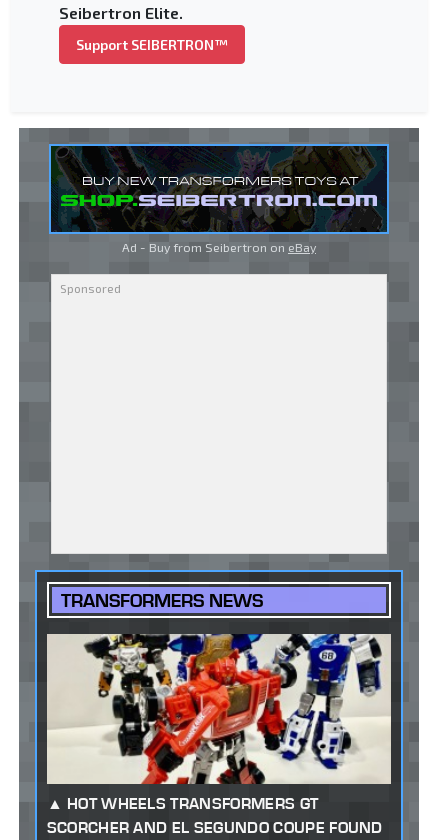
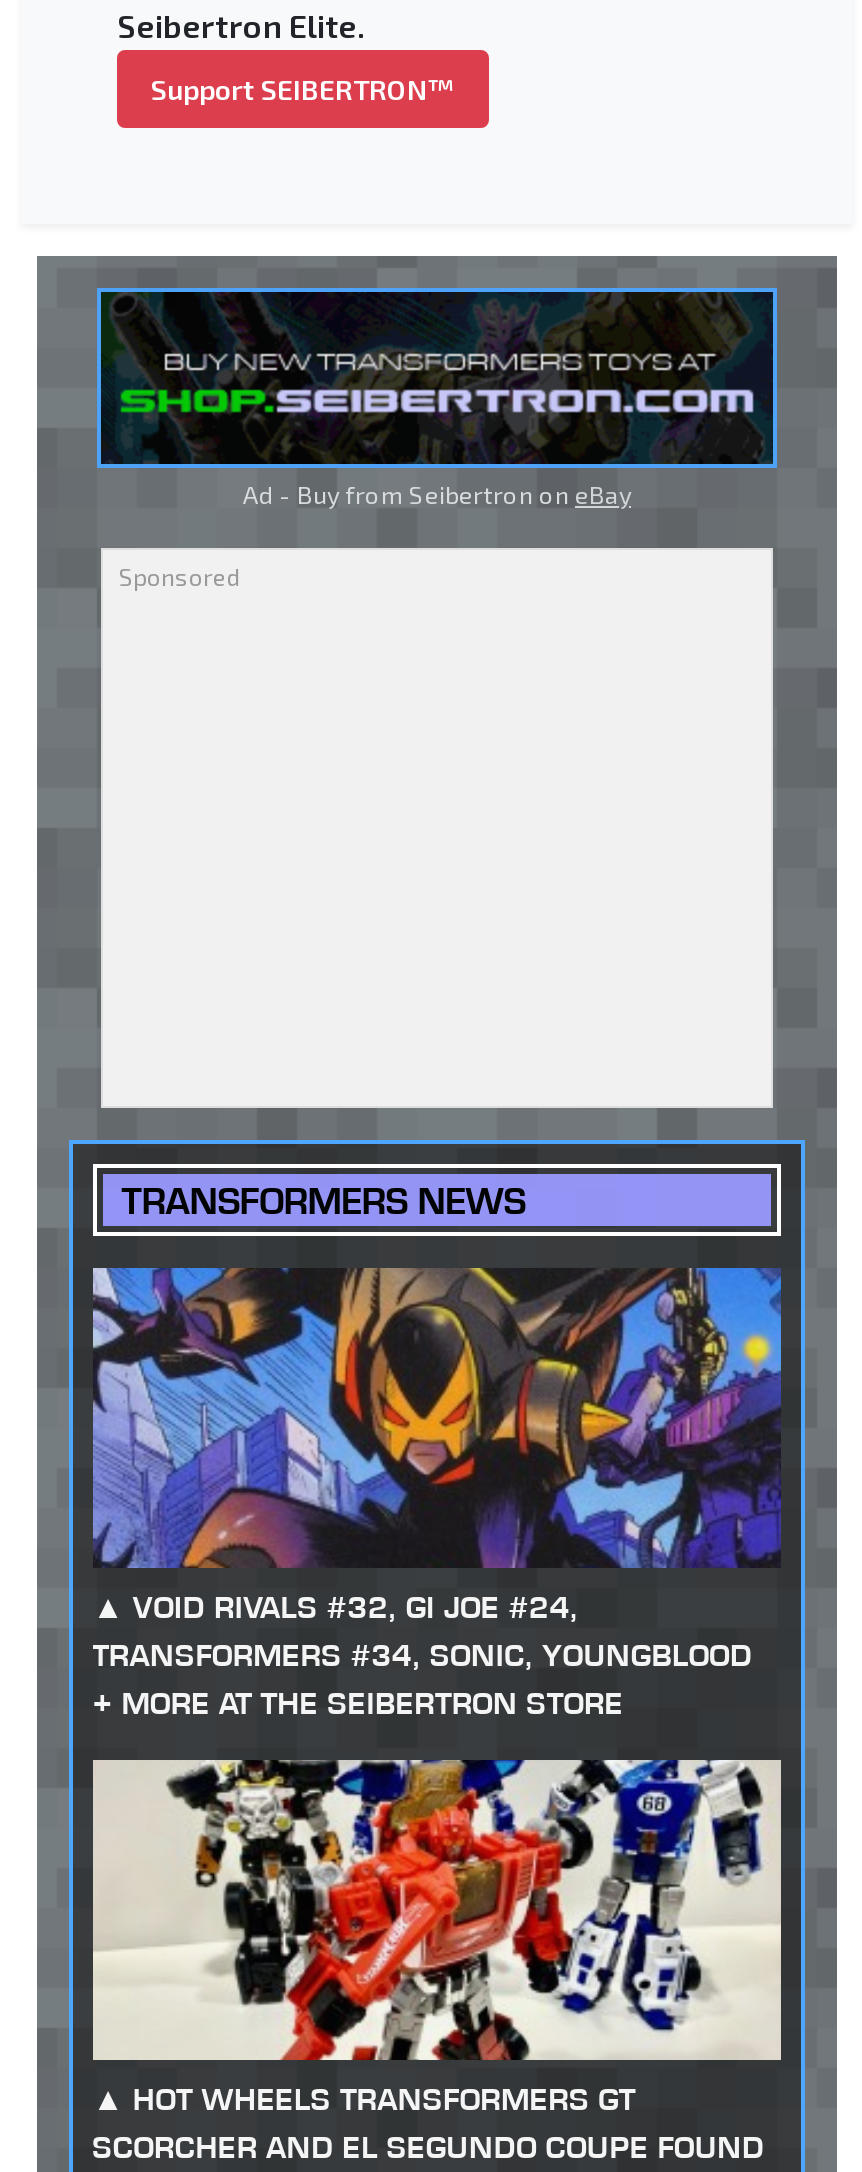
+ [image]
+ VOID RIVALS #32, GI JOE #24,
+ TRANSFORMERS #34, SONIC, YOUNGBLOOD
+ + MORE AT THE SEIBERTRON STORE
